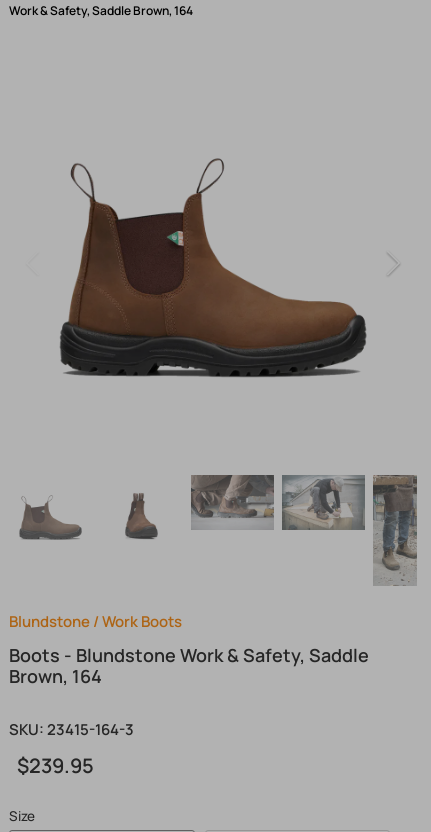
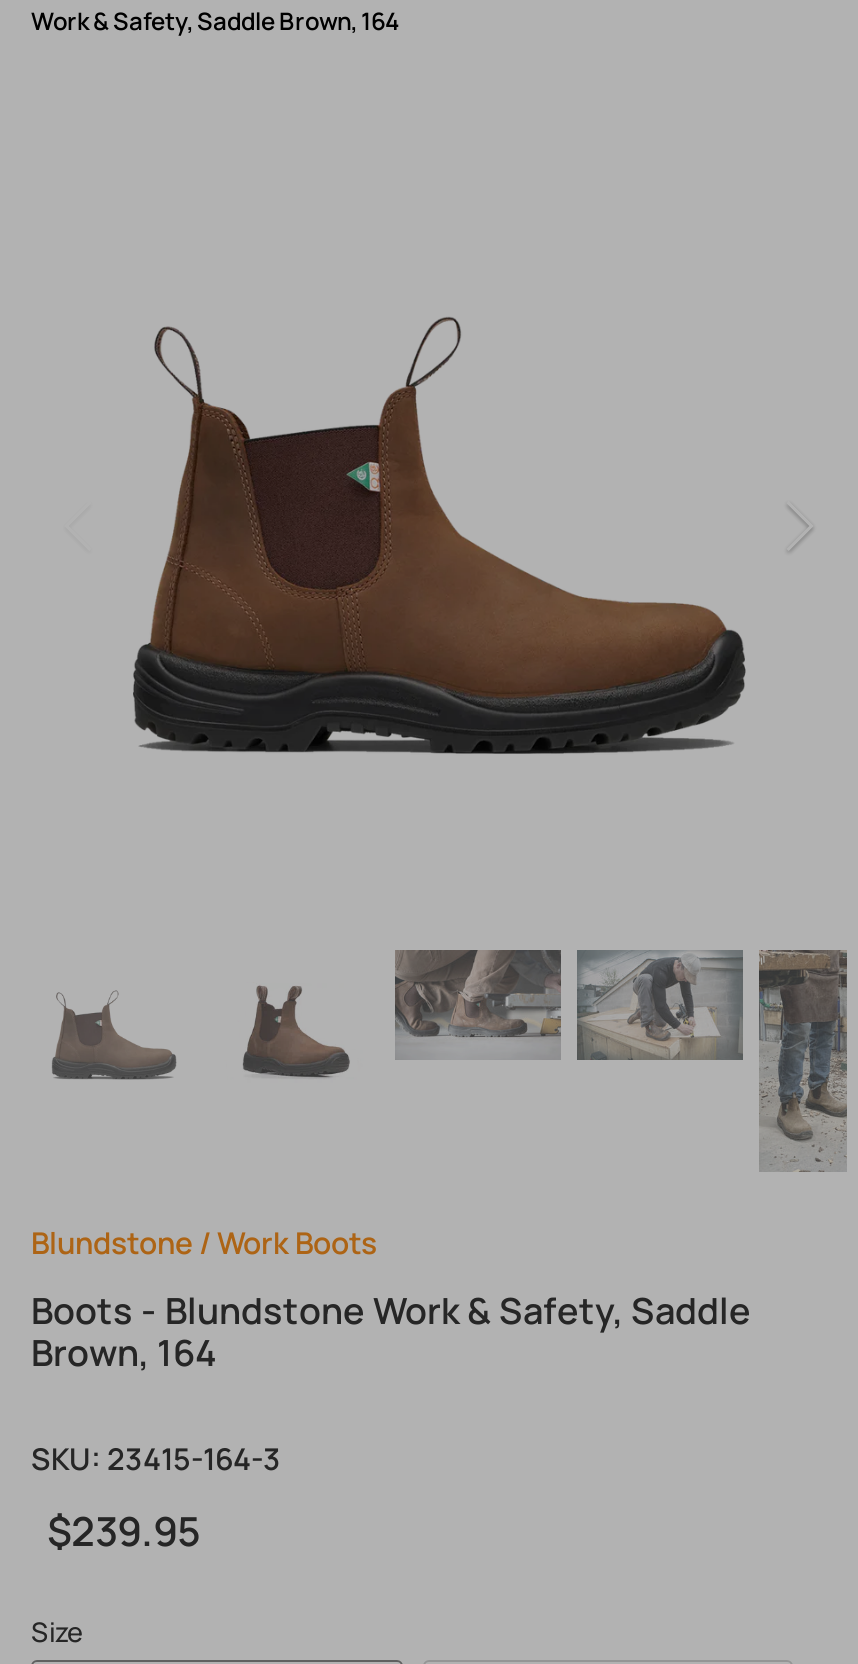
- [image]
+ [image]
